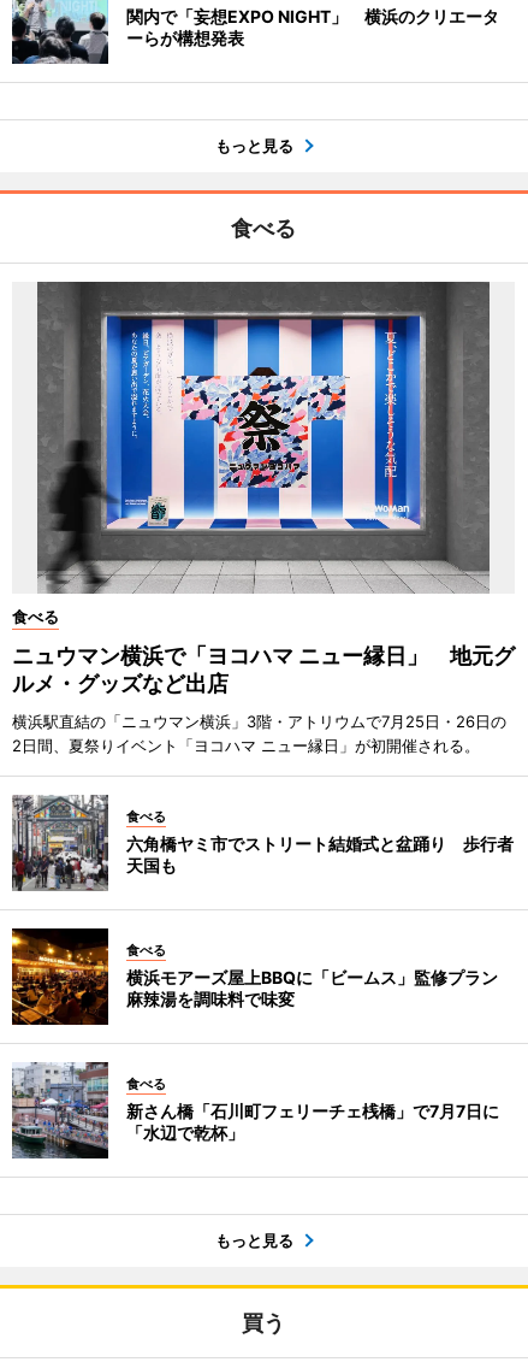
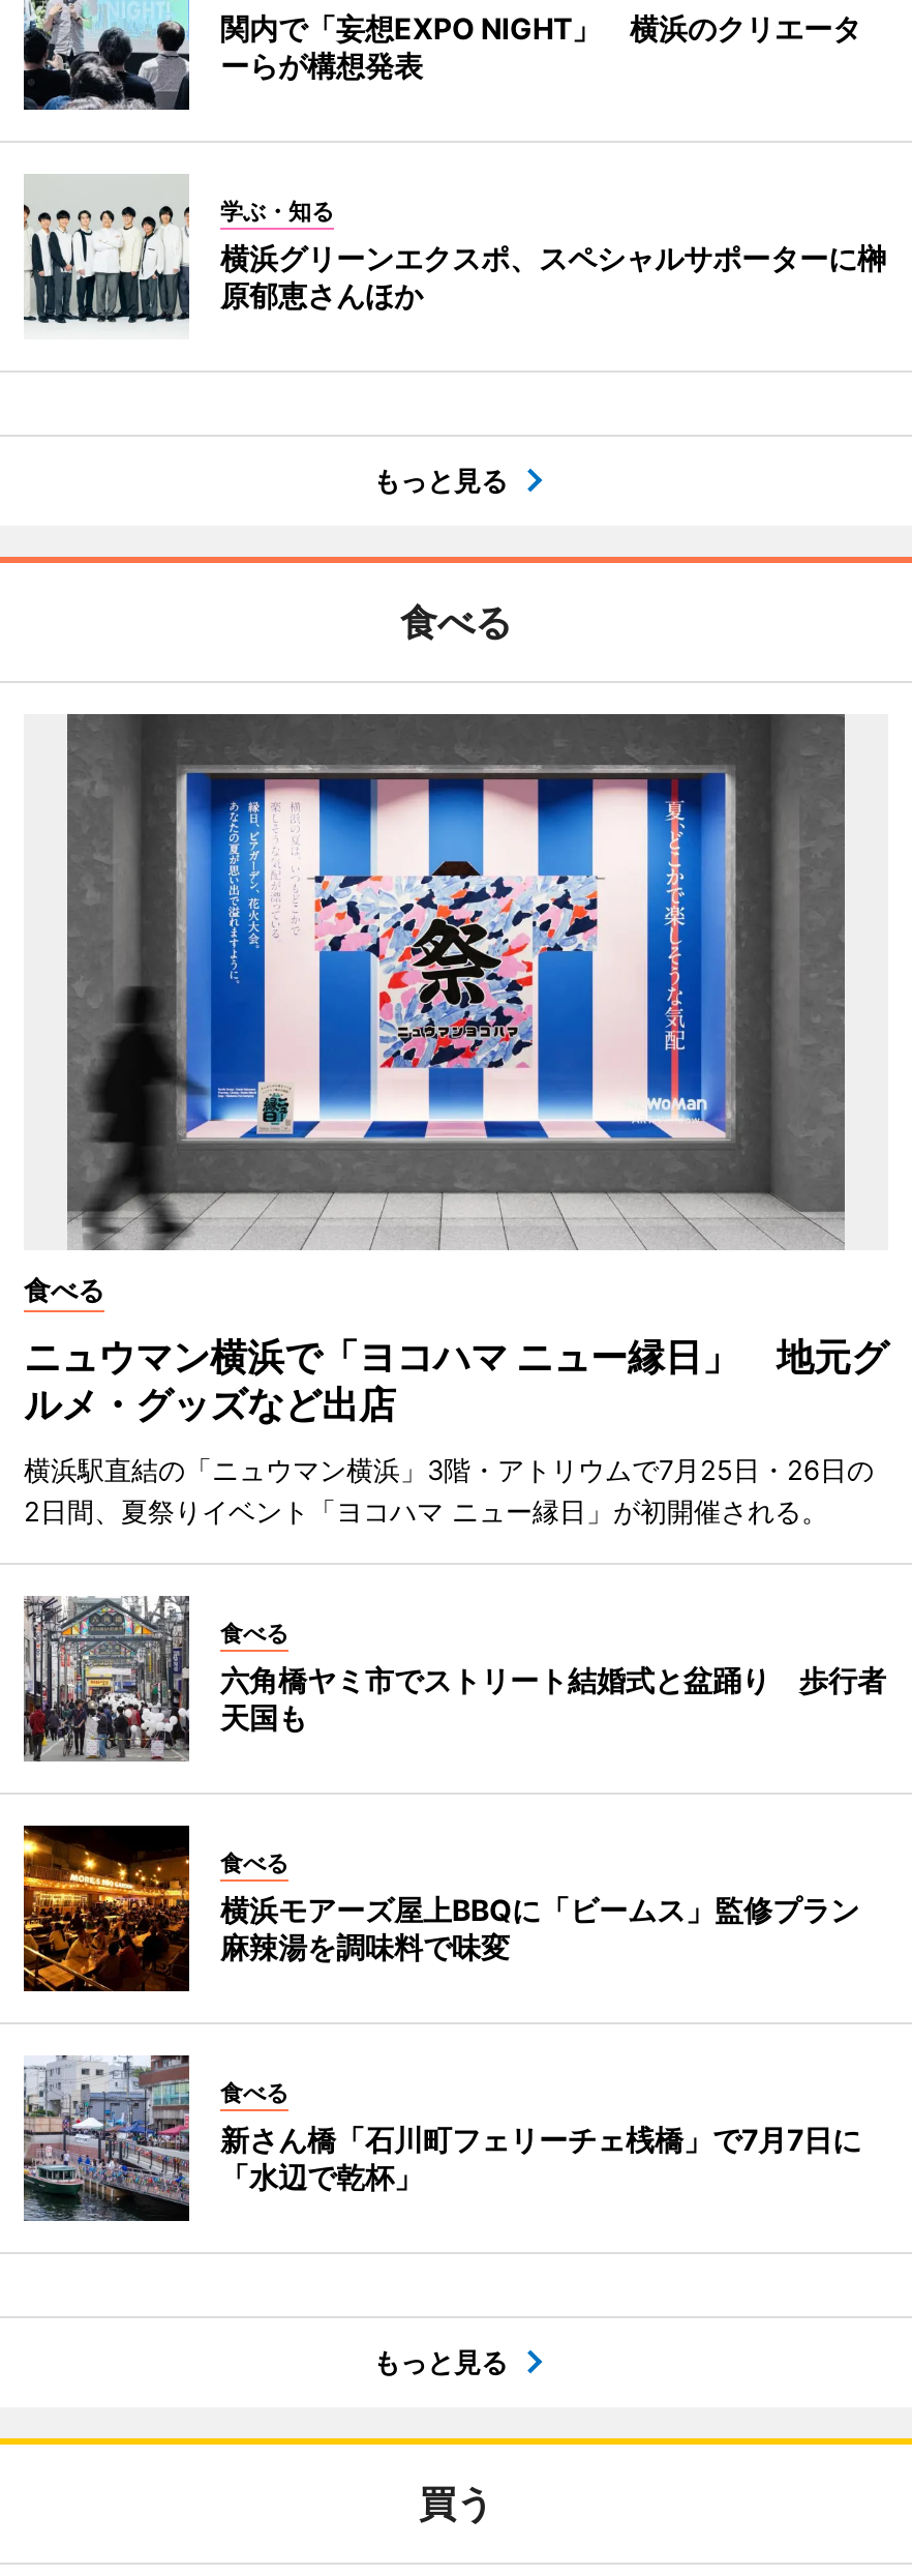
+ [image]
+ 学ぶ・知る
+ 横浜グリーンエクスポ、スペシャルサポーターに榊
+ 原郁恵さんほか
